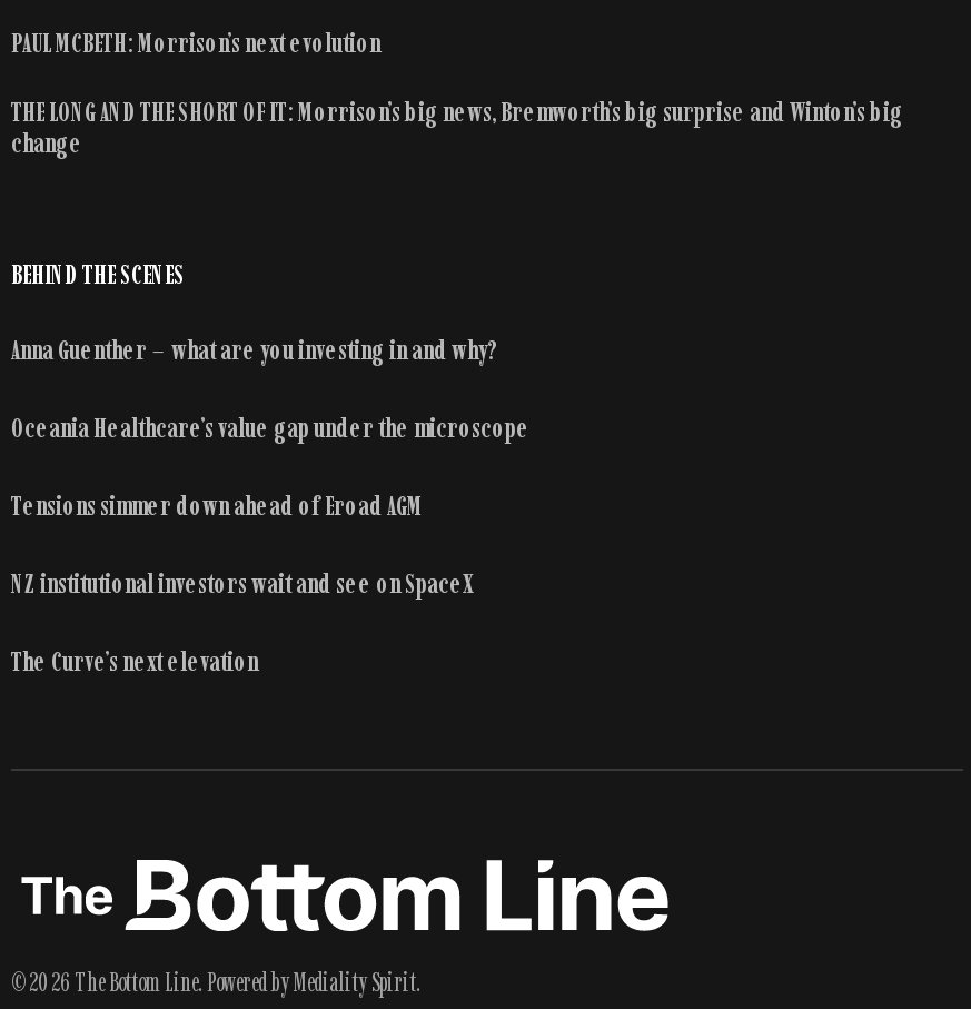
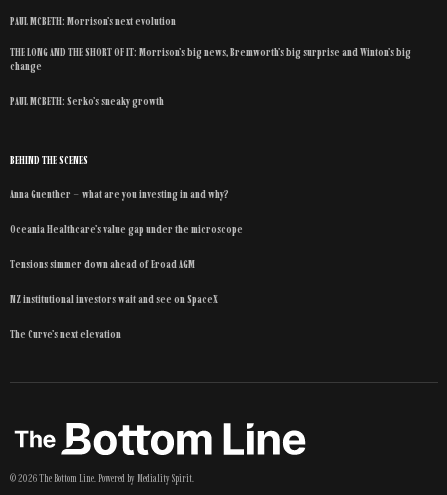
+ PAUL MCBETH: Serko’s sneaky growth
